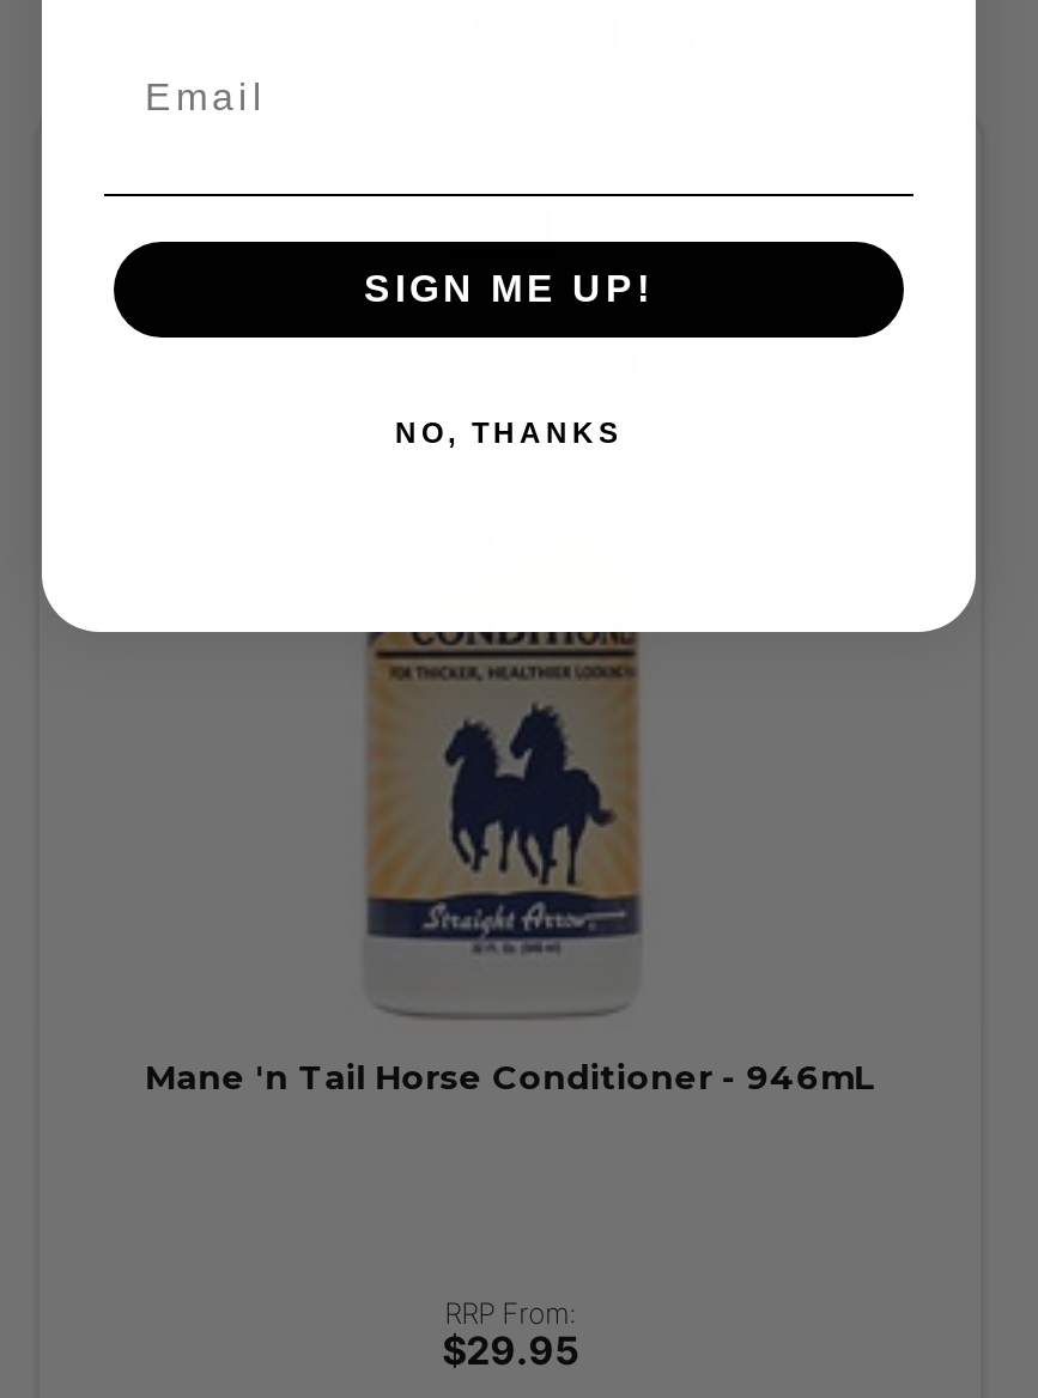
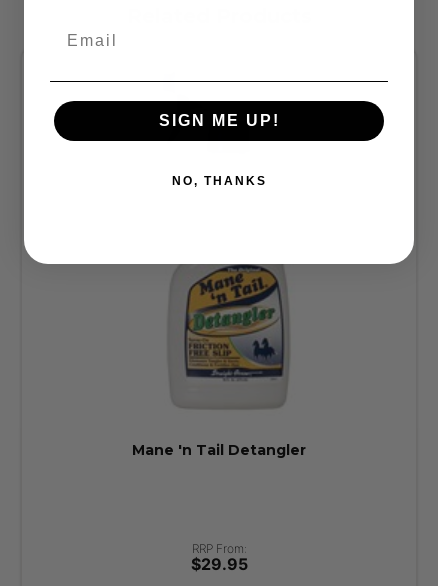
- [image]
+ [image]

- Mane 'n Tail Horse Conditioner - 946mL
+ Mane 'n Tail Detangler
